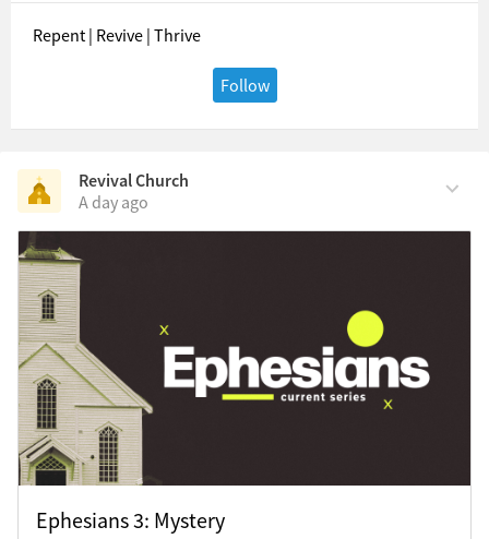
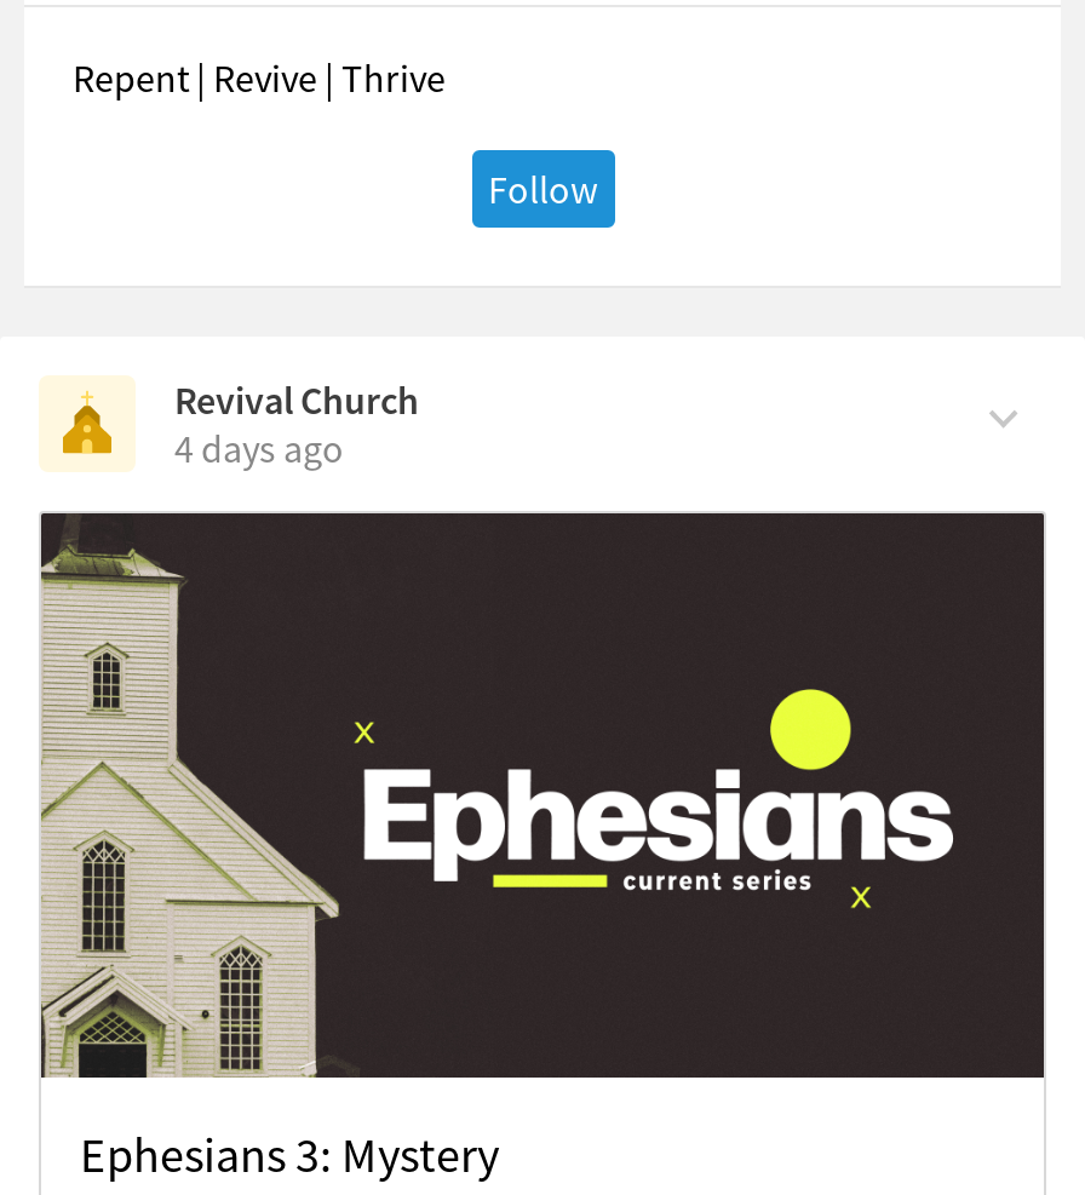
- A day ago
+ 4 days ago
